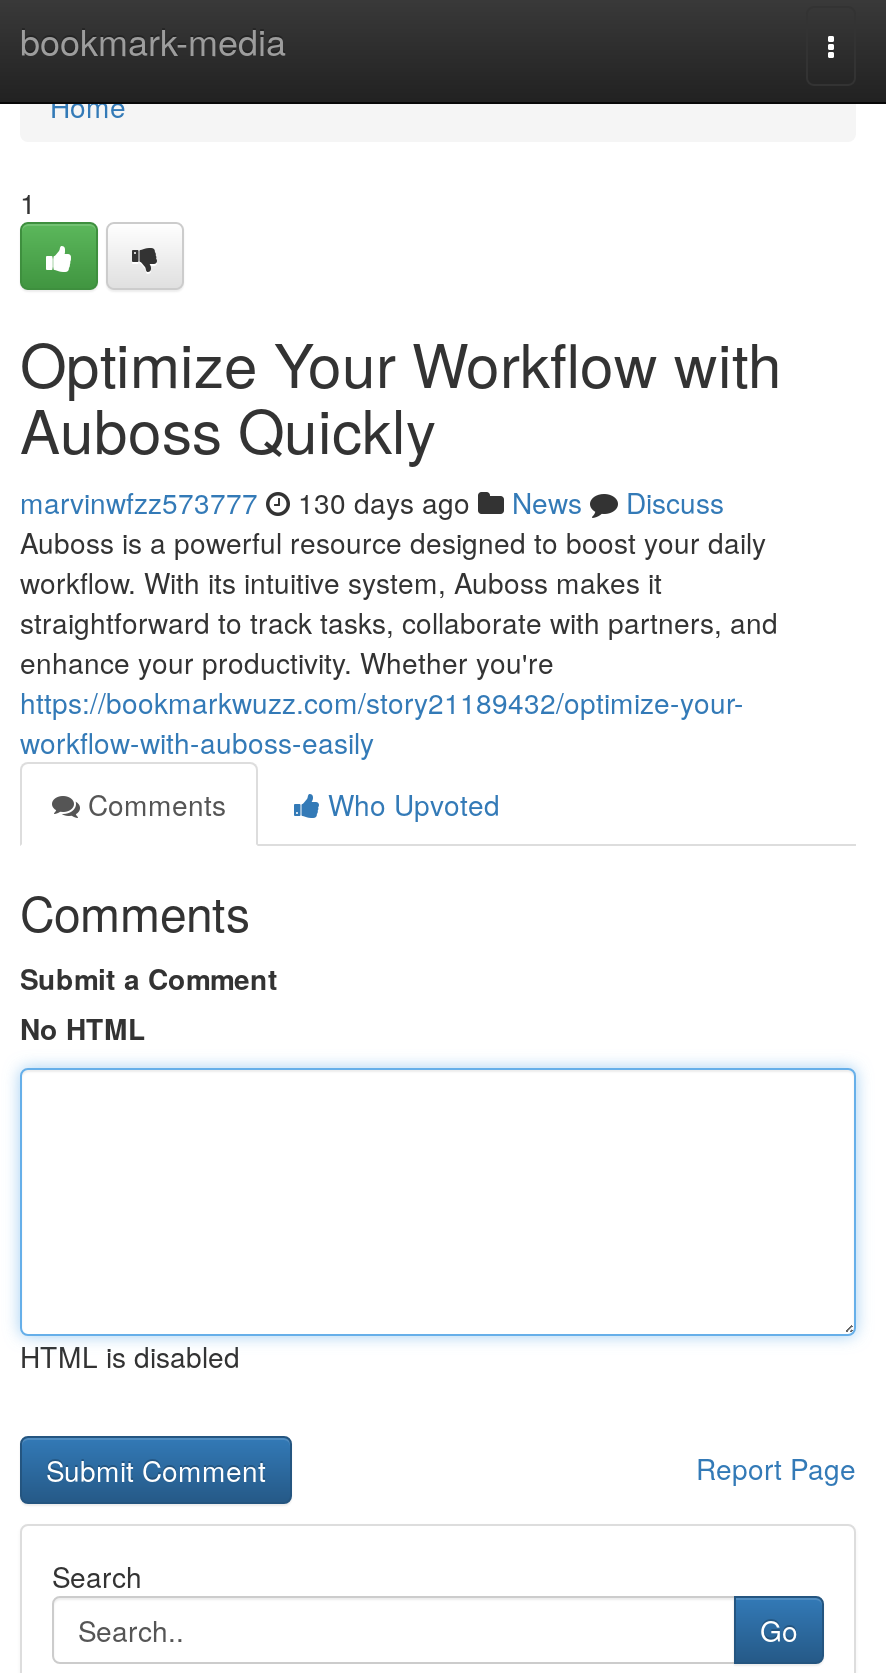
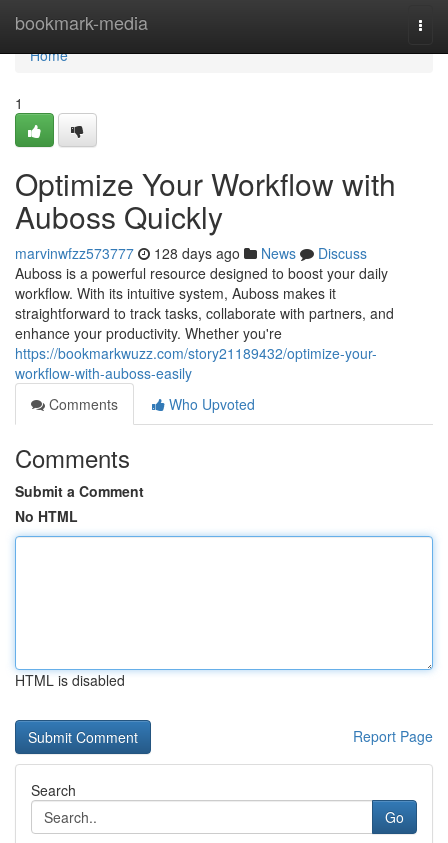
- marvinwfzz573777 130 days ago News Discuss
+ marvinwfzz573777 128 days ago News Discuss
